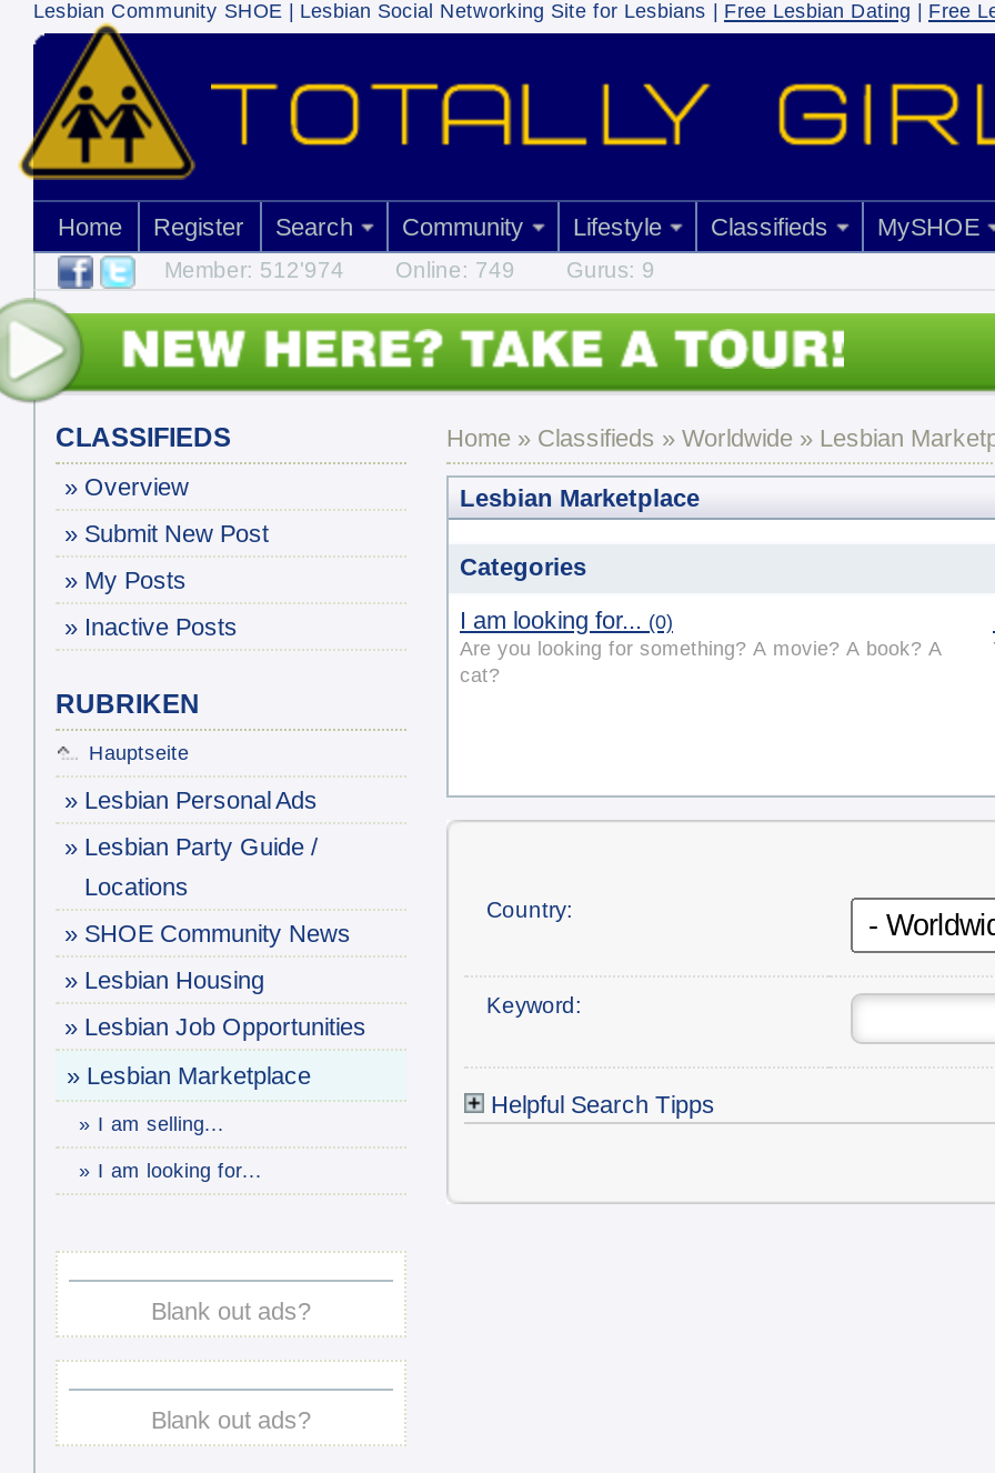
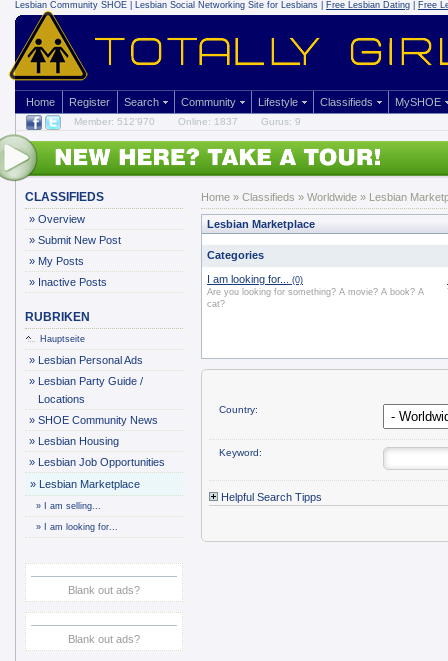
- Member: 512'974
+ Member: 512'970

- Online: 749
+ Online: 1837
